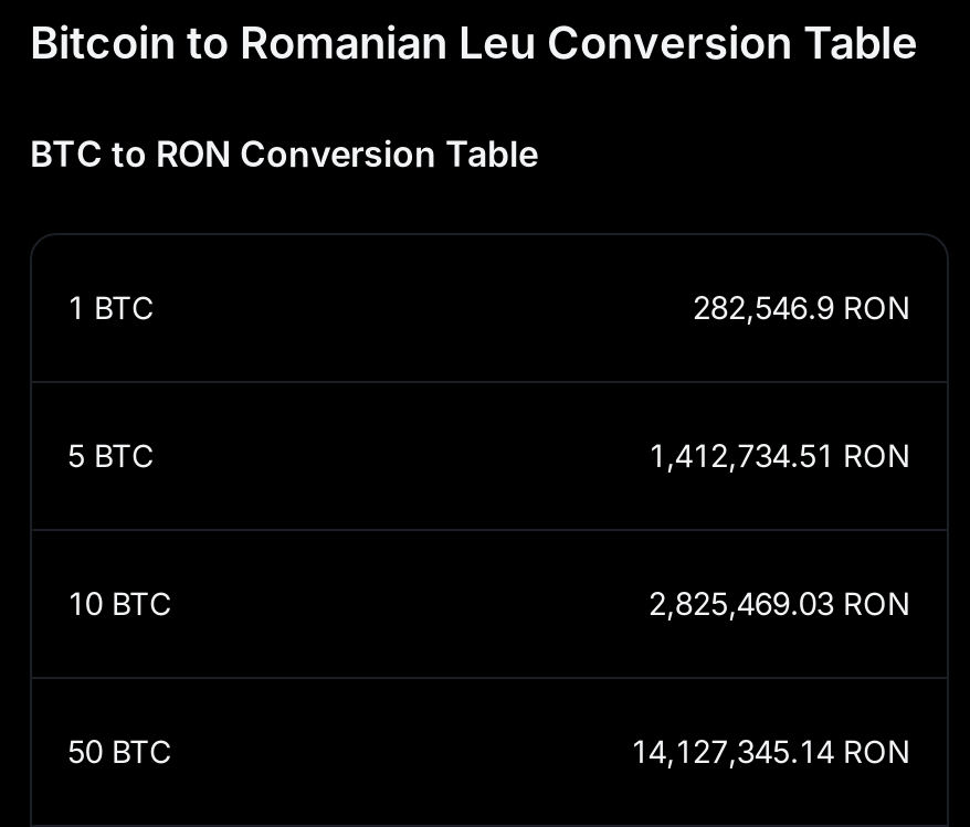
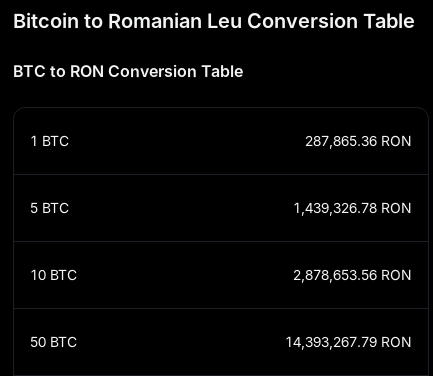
- 282,546.9 RON
+ 287,865.36 RON

- 1,412,734.51 RON
+ 1,439,326.78 RON

- 2,825,469.03 RON
+ 2,878,653.56 RON

- 14,127,345.14 RON
+ 14,393,267.79 RON
